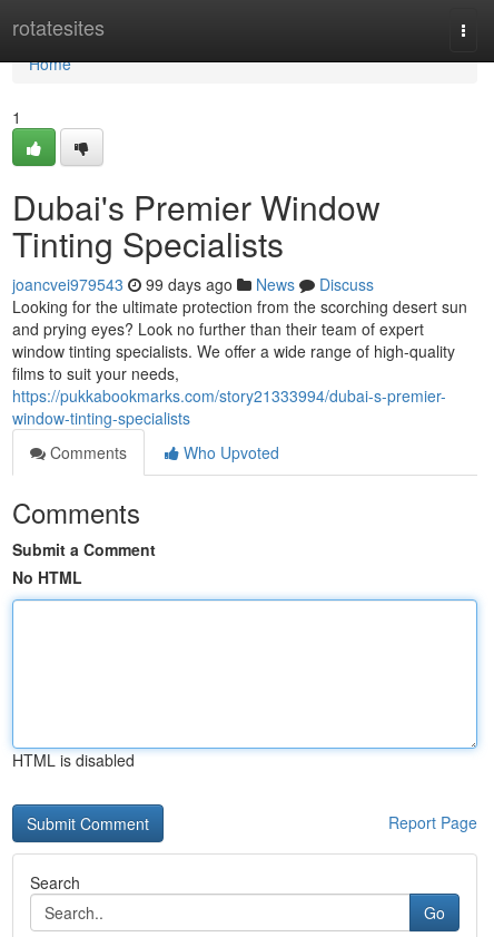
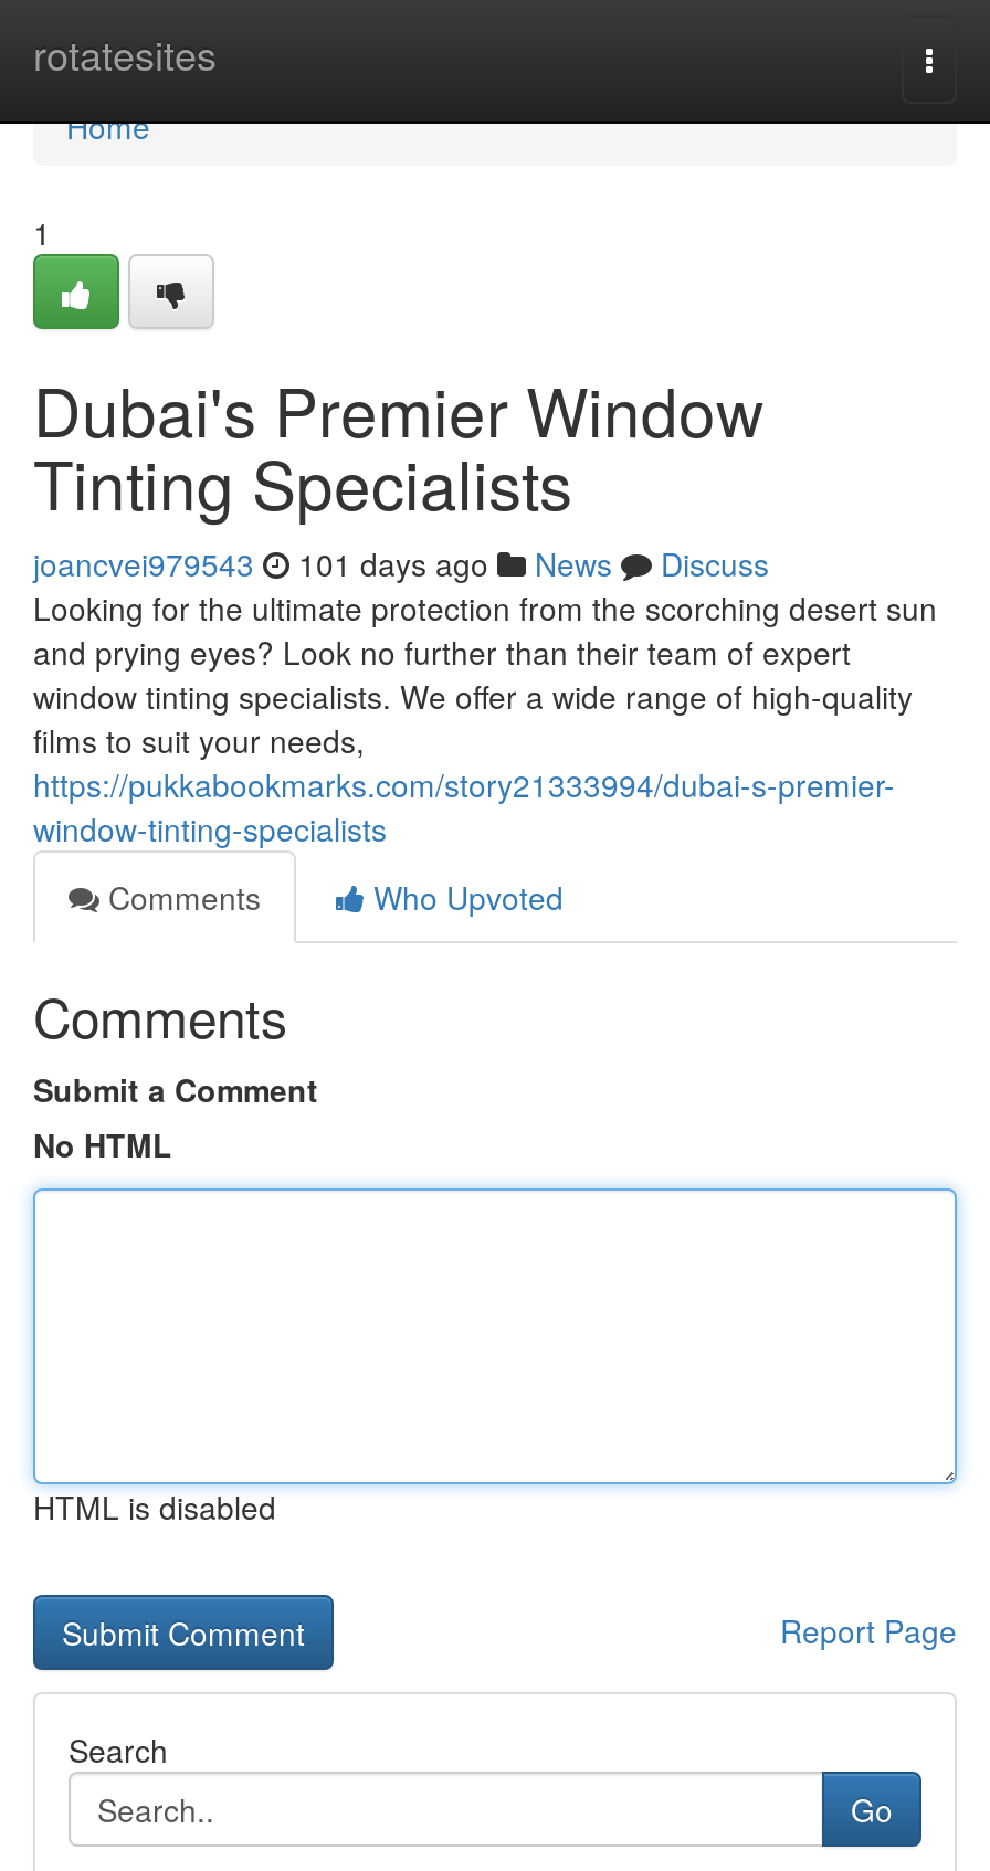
- joancvei979543 99 days ago News Discuss
+ joancvei979543 101 days ago News Discuss
